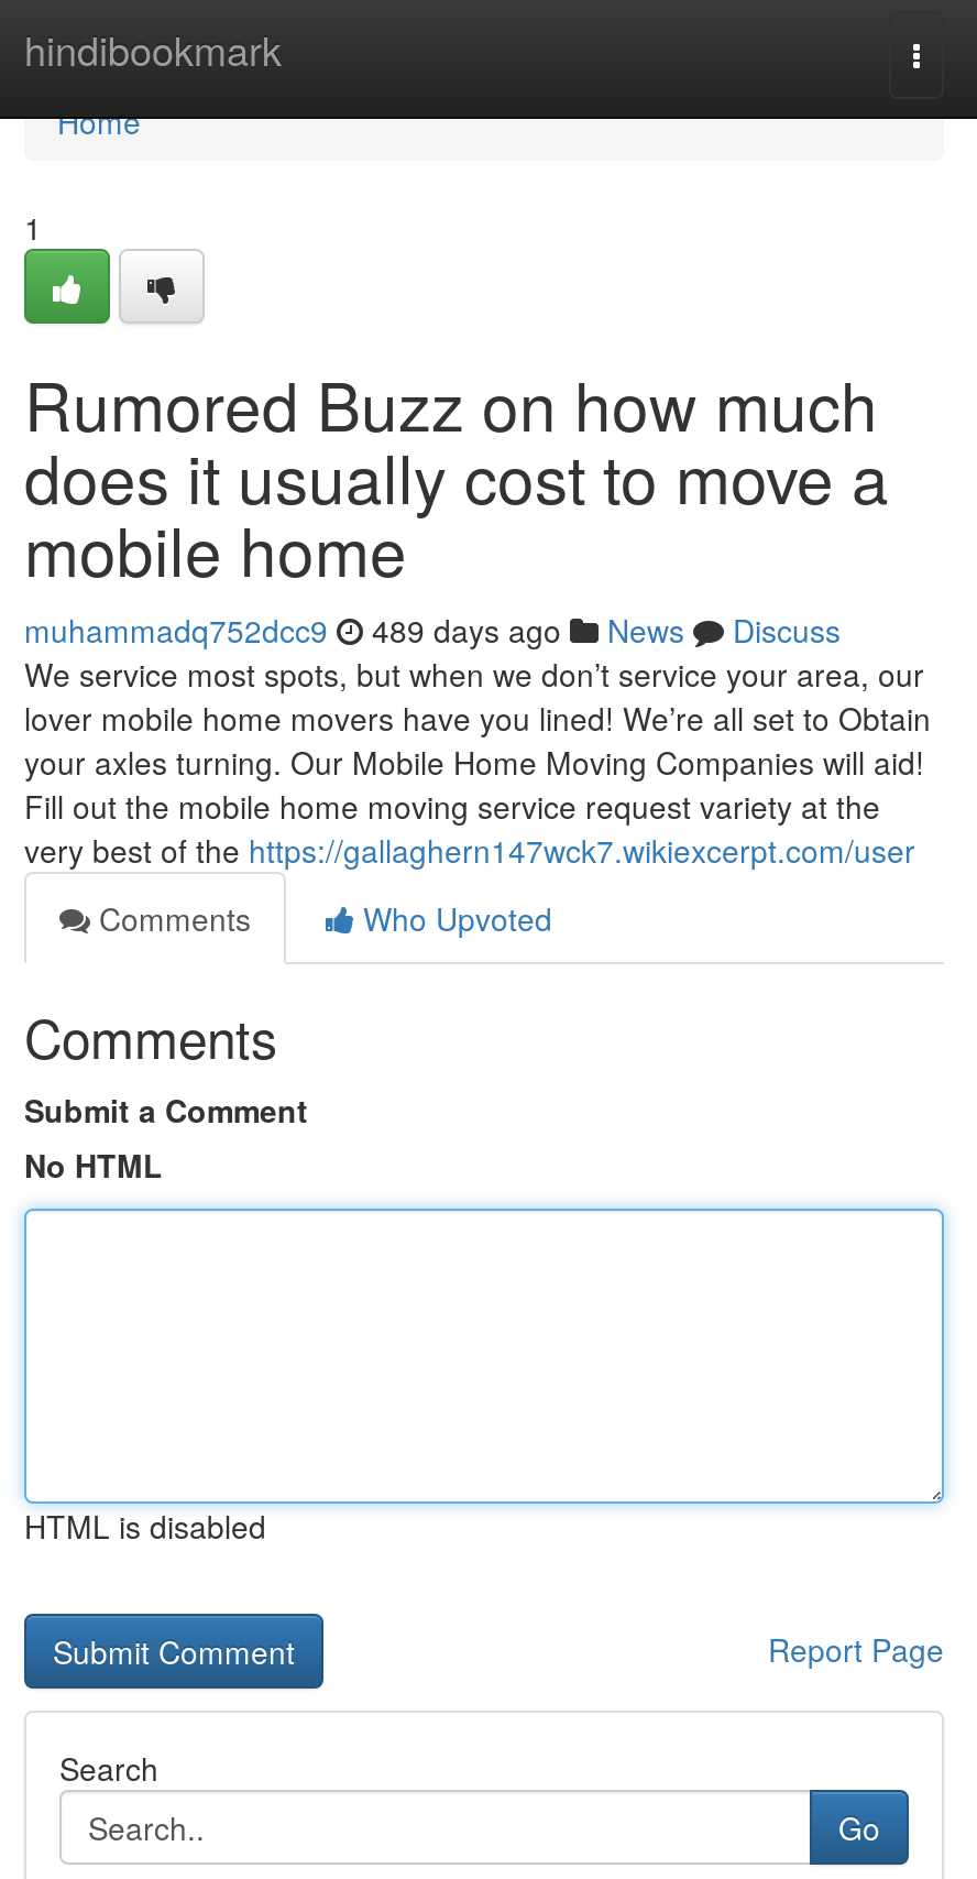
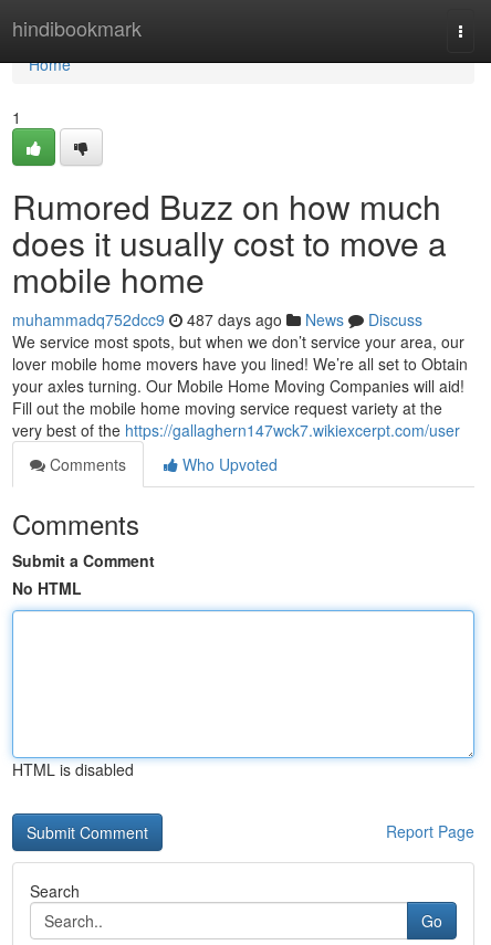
- muhammadq752dcc9 489 days ago News Discuss
+ muhammadq752dcc9 487 days ago News Discuss
